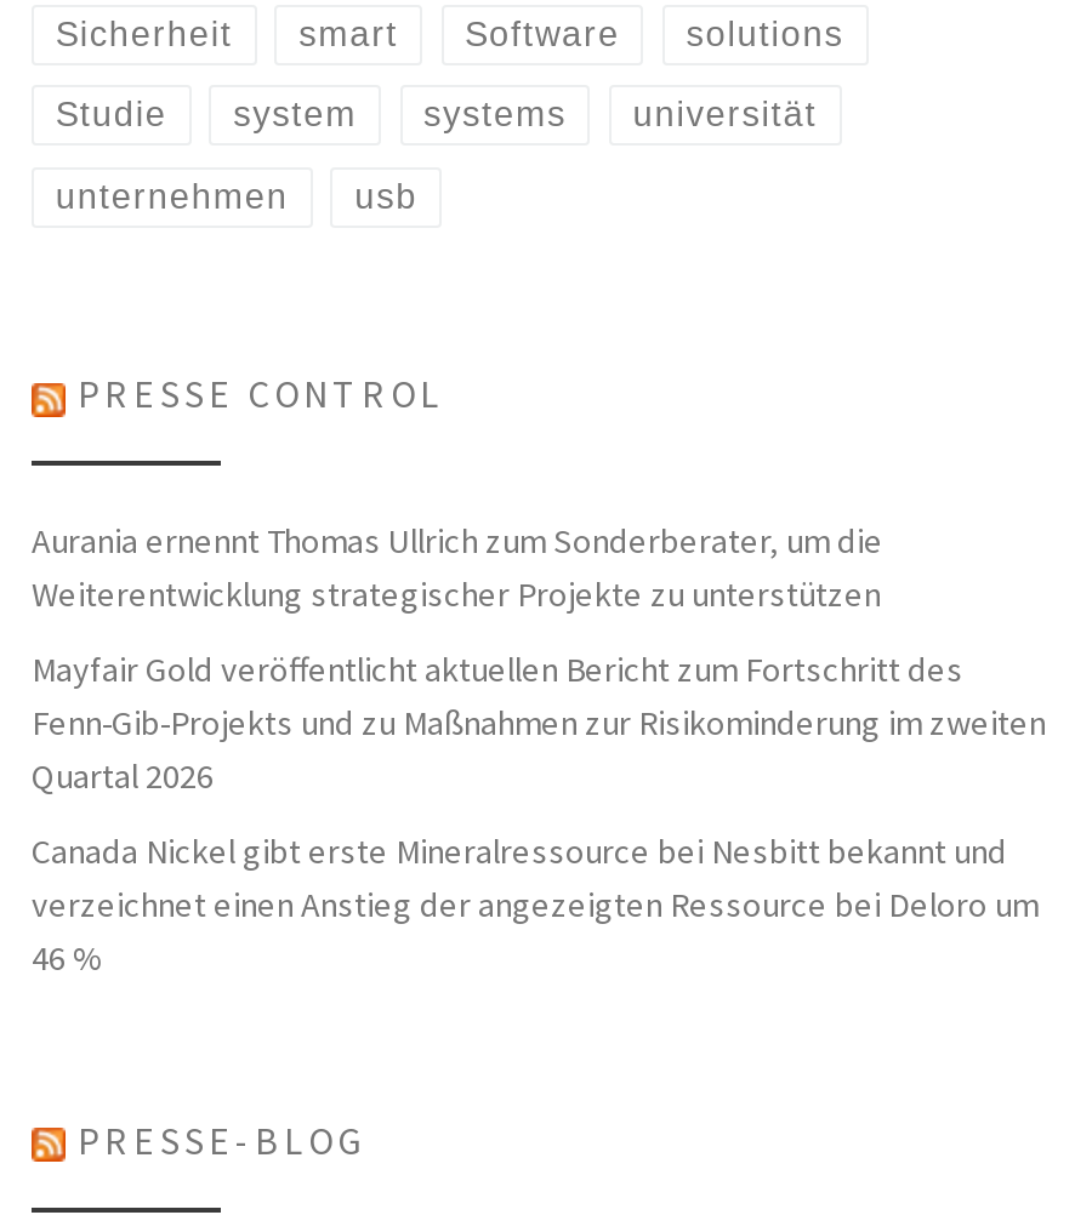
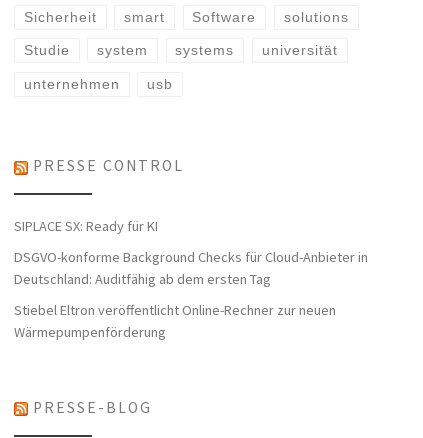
- Aurania ernennt Thomas Ullrich zum Sonderberater, um die
- Weiterentwicklung strategischer Projekte zu unterstützen
+ SIPLACE SX: Ready für KI

- Mayfair Gold veröffentlicht aktuellen Bericht zum Fortschritt des
- Fenn-Gib-Projekts und zu Maßnahmen zur Risikominderung im zweiten
- Quartal 2026
+ DSGVO-konforme Background Checks für Cloud-Anbieter in
+ Deutschland: Auditfähig ab dem ersten Tag

- Canada Nickel gibt erste Mineralressource bei Nesbitt bekannt und
- verzeichnet einen Anstieg der angezeigten Ressource bei Deloro um
- 46 %
+ Stiebel Eltron veröffentlicht Online-Rechner zur neuen
+ Wärmepumpenförderung
